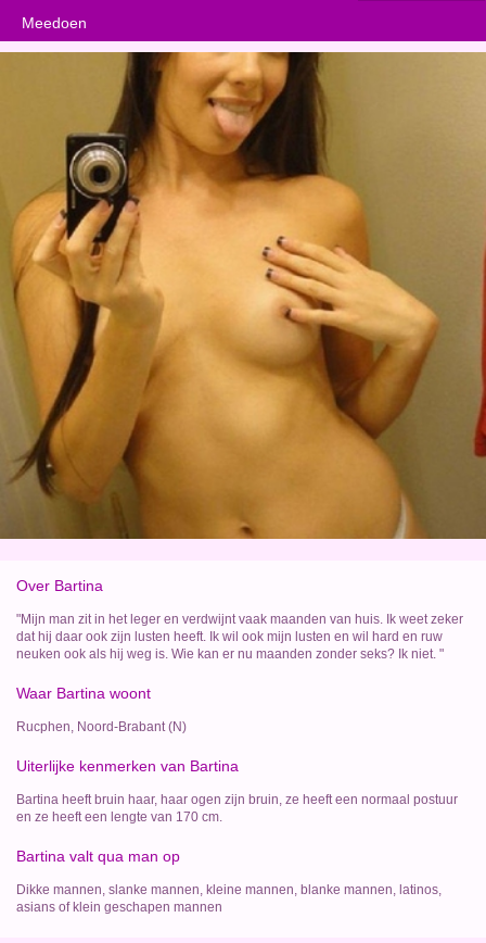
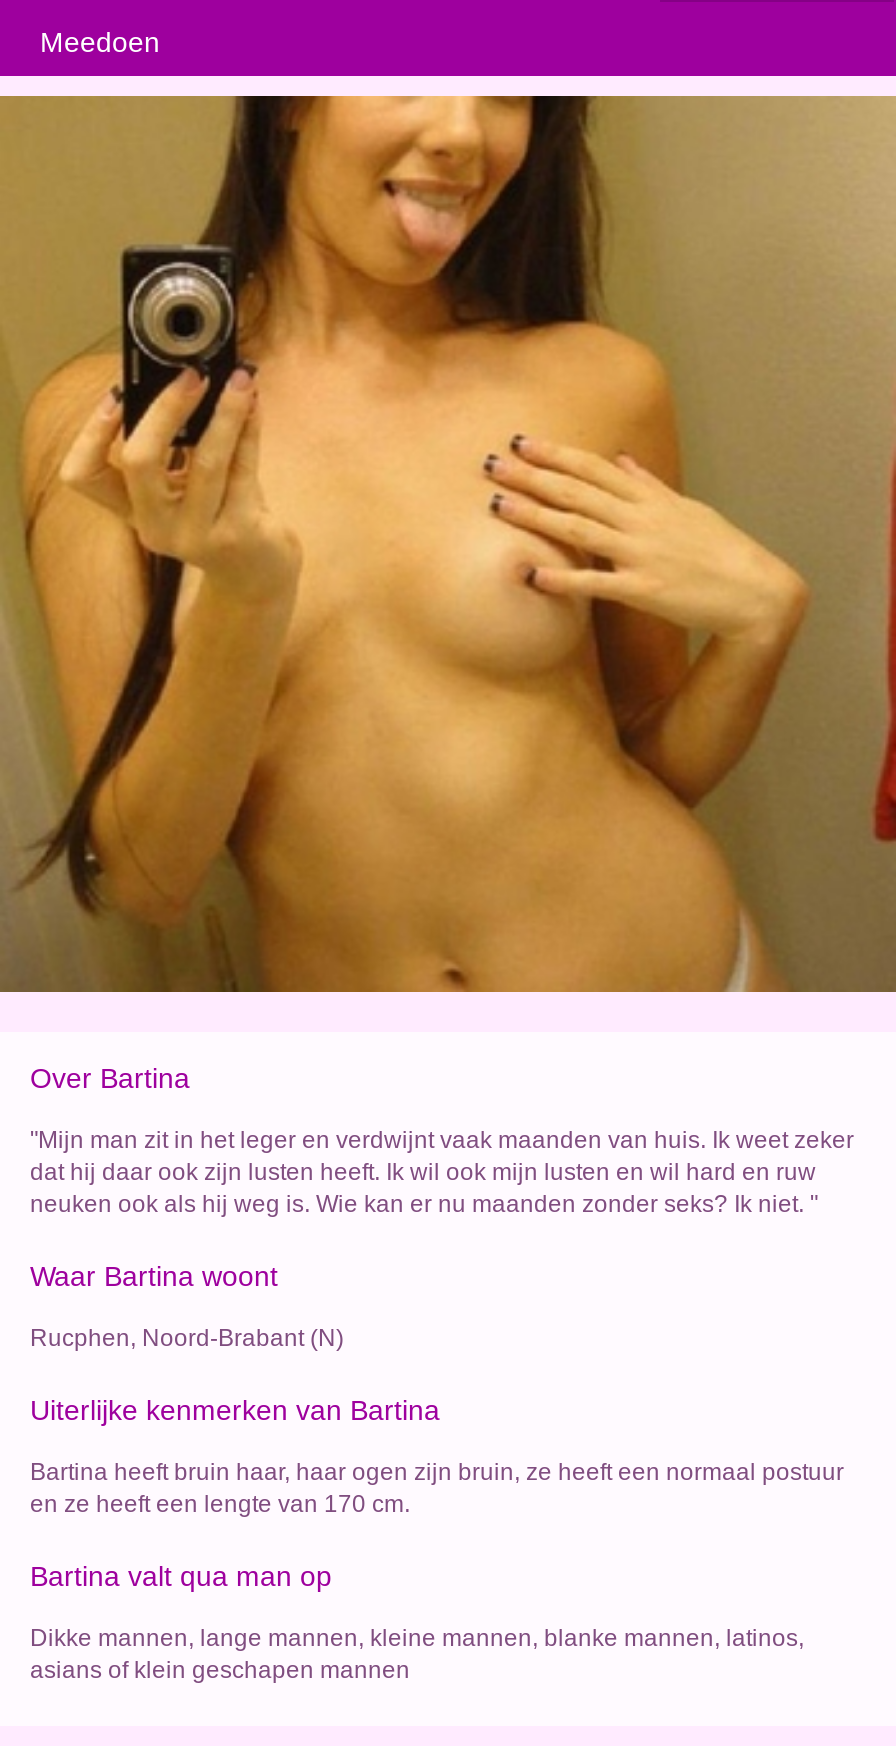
- Dikke mannen, slanke mannen, kleine mannen, blanke mannen, latinos,
+ Dikke mannen, lange mannen, kleine mannen, blanke mannen, latinos,
